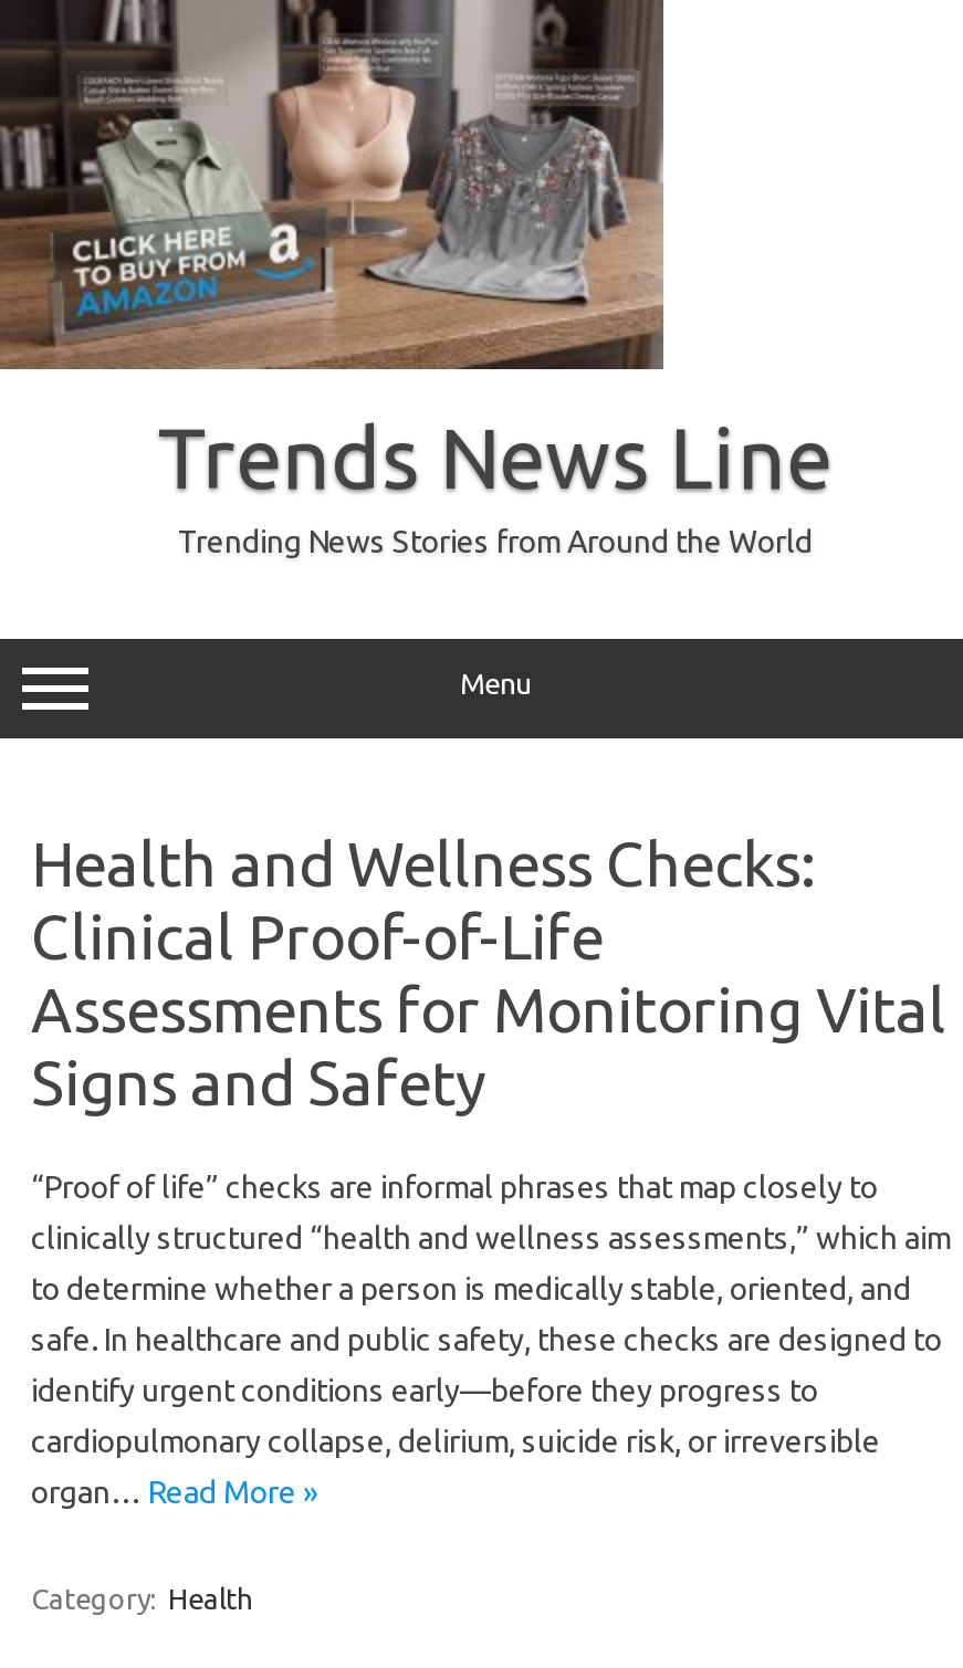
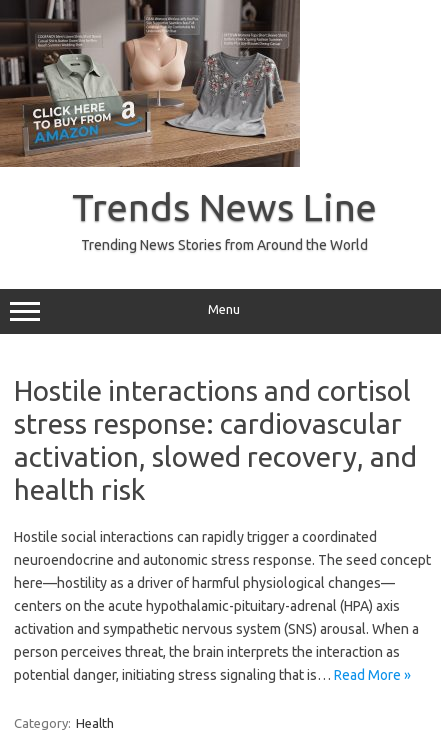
- Health and Wellness Checks:
- Clinical Proof-of-Life
- Assessments for Monitoring Vital
- Signs and Safety
+ Hostile interactions and cortisol
+ stress response: cardiovascular
+ activation, slowed recovery, and
+ health risk

- “Proof of life” checks are informal phrases that map closely to
- clinically structured “health and wellness assessments,” which aim
- to determine whether a person is medically stable, oriented, and
- safe. In healthcare and public safety, these checks are designed to
- identify urgent conditions early—before they progress to
- cardiopulmonary collapse, delirium, suicide risk, or irreversible
- organ… Read More »
+ Hostile social interactions can rapidly trigger a coordinated
+ neuroendocrine and autonomic stress response. The seed concept
+ here—hostility as a driver of harmful physiological changes—
+ centers on the acute hypothalamic-pituitary-adrenal (HPA) axis
+ activation and sympathetic nervous system (SNS) arousal. When a
+ person perceives threat, the brain interprets the interaction as
+ potential danger, initiating stress signaling that is… Read More »
